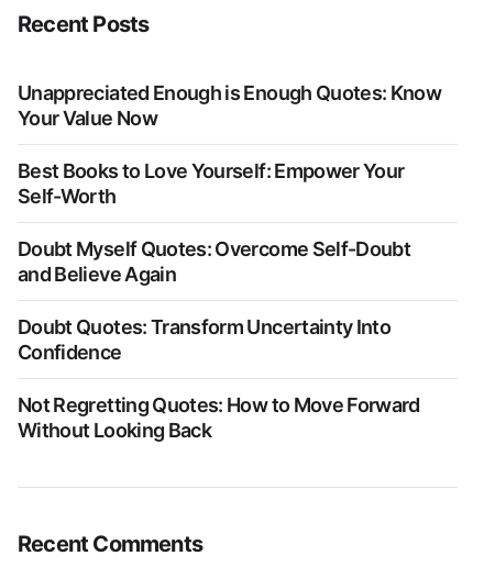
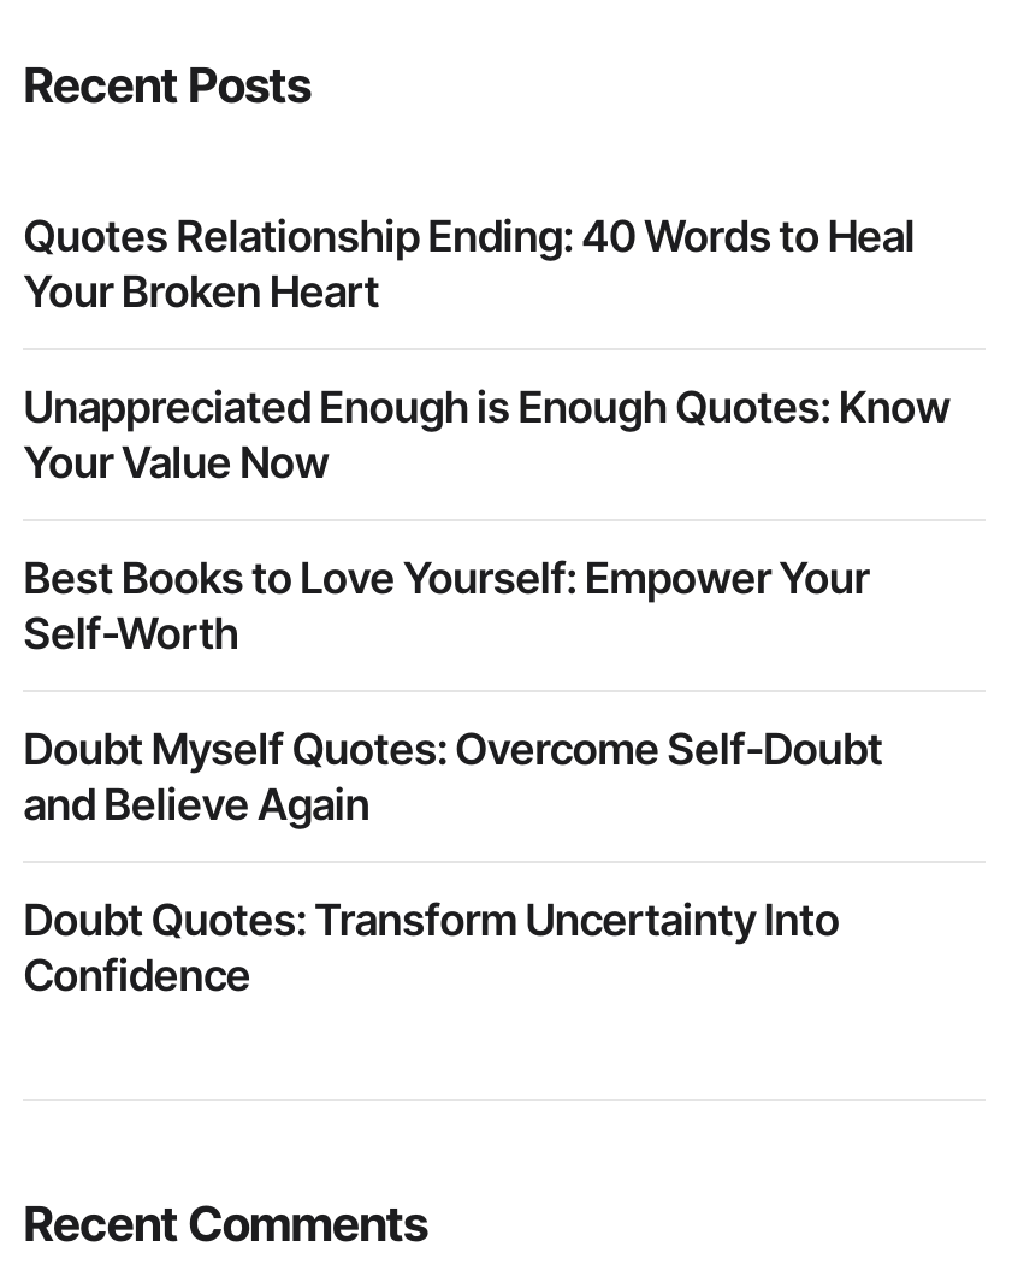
+ Quotes Relationship Ending: 40 Words to Heal
+ Your Broken Heart

moved down: Unappreciated Enough is Enough Quotes: Know | Your Value Now | Best Books to Love Yourself: Empower Your | Self-Worth | Doubt Myself Quotes: Overcome Self-Doubt | and Believe Again | Doubt Quotes: Transform Uncertainty Into | Confidence

- Not Regretting Quotes: How to Move Forward
- Without Looking Back
